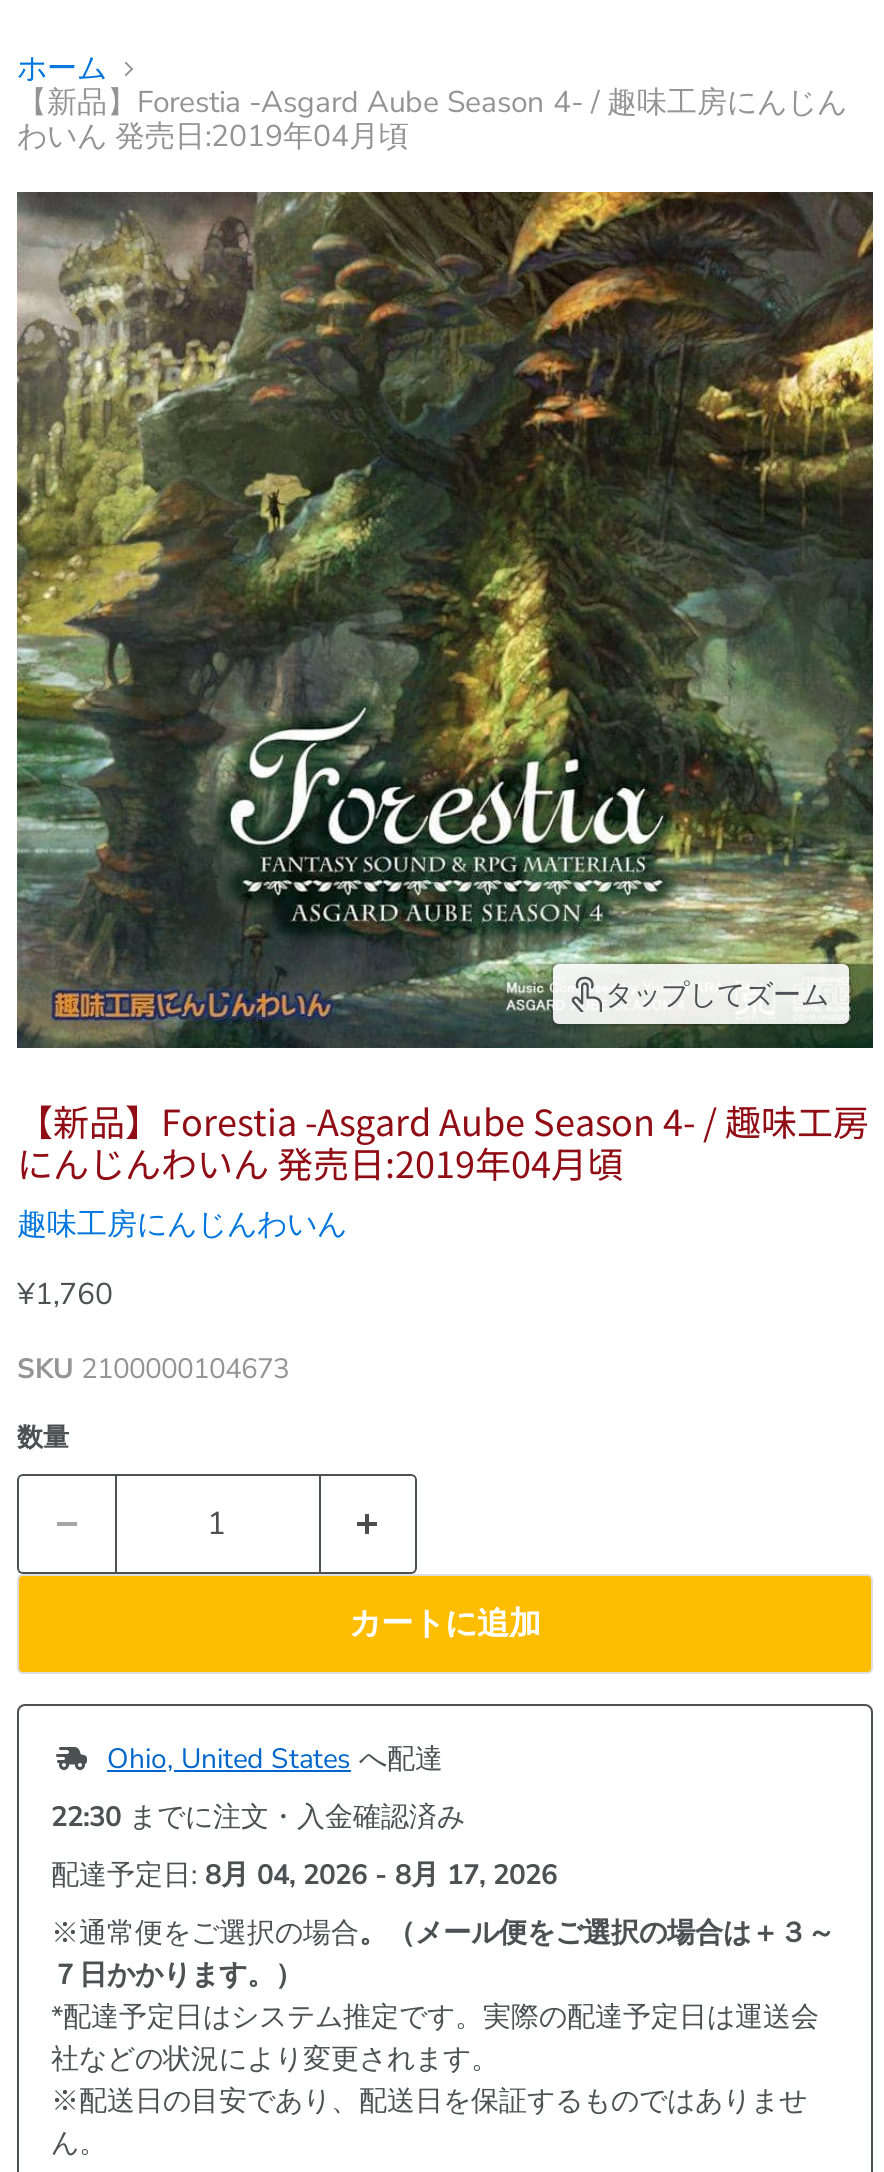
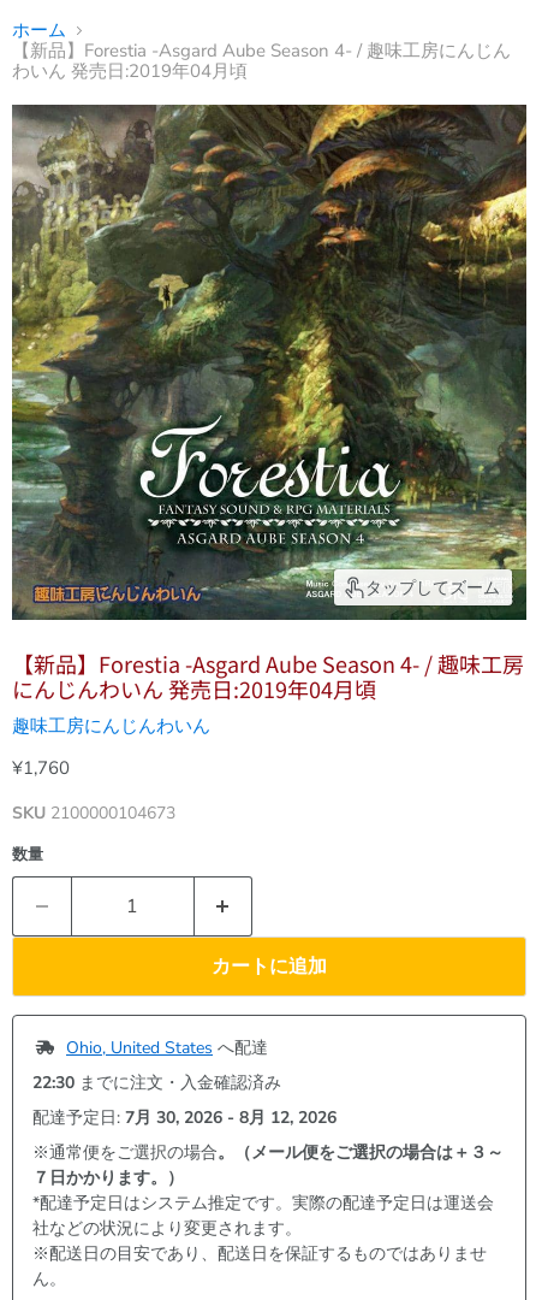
- 配達予定日: 8月 04, 2026 - 8月 17, 2026
+ 配達予定日: 7月 30, 2026 - 8月 12, 2026
